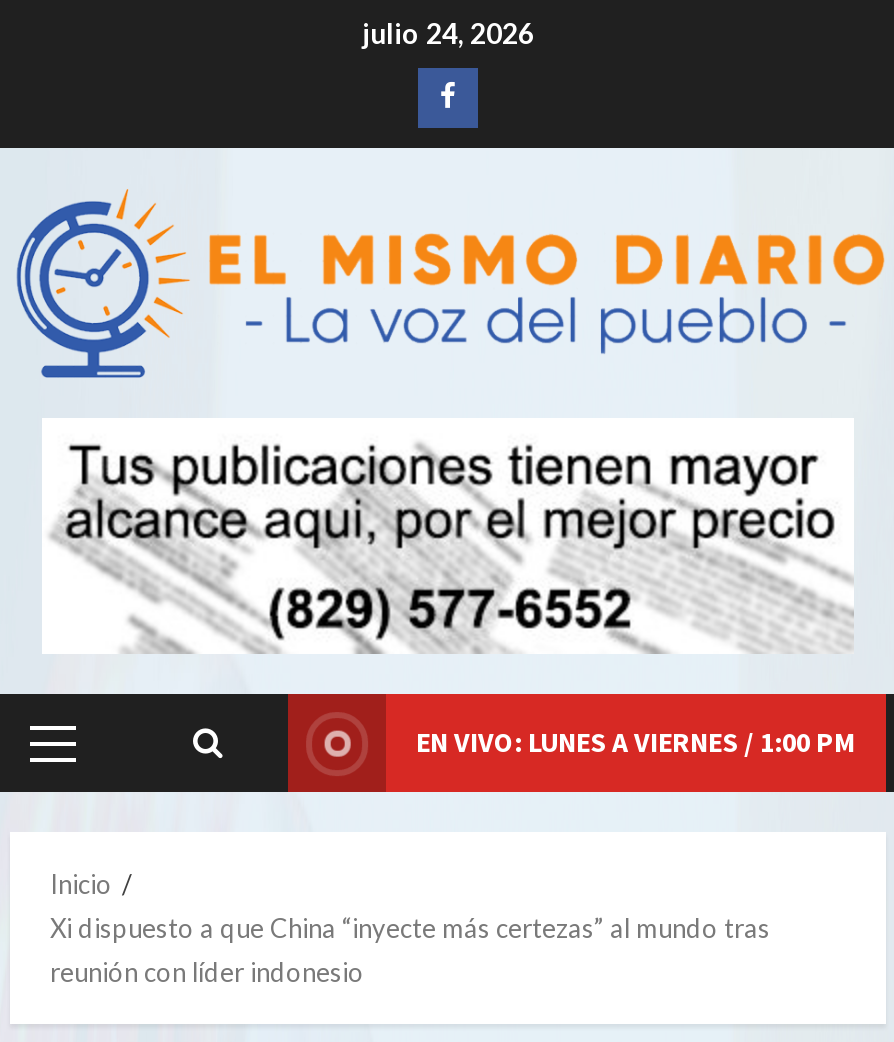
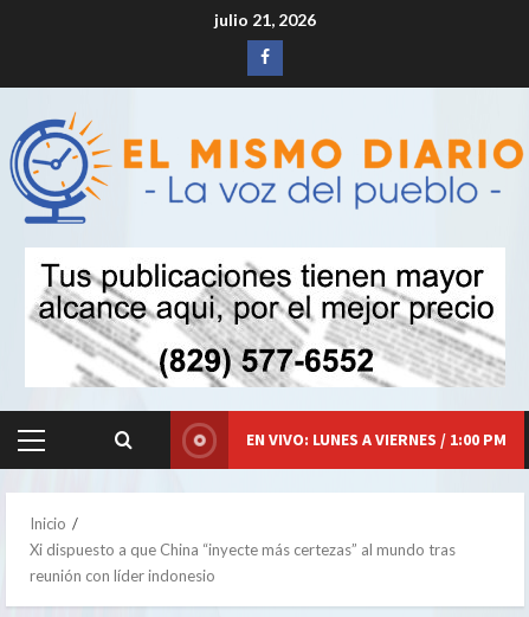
- julio 24, 2026
+ julio 21, 2026
